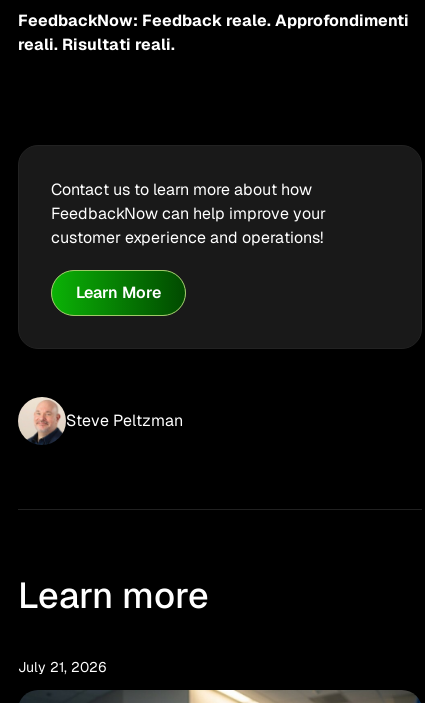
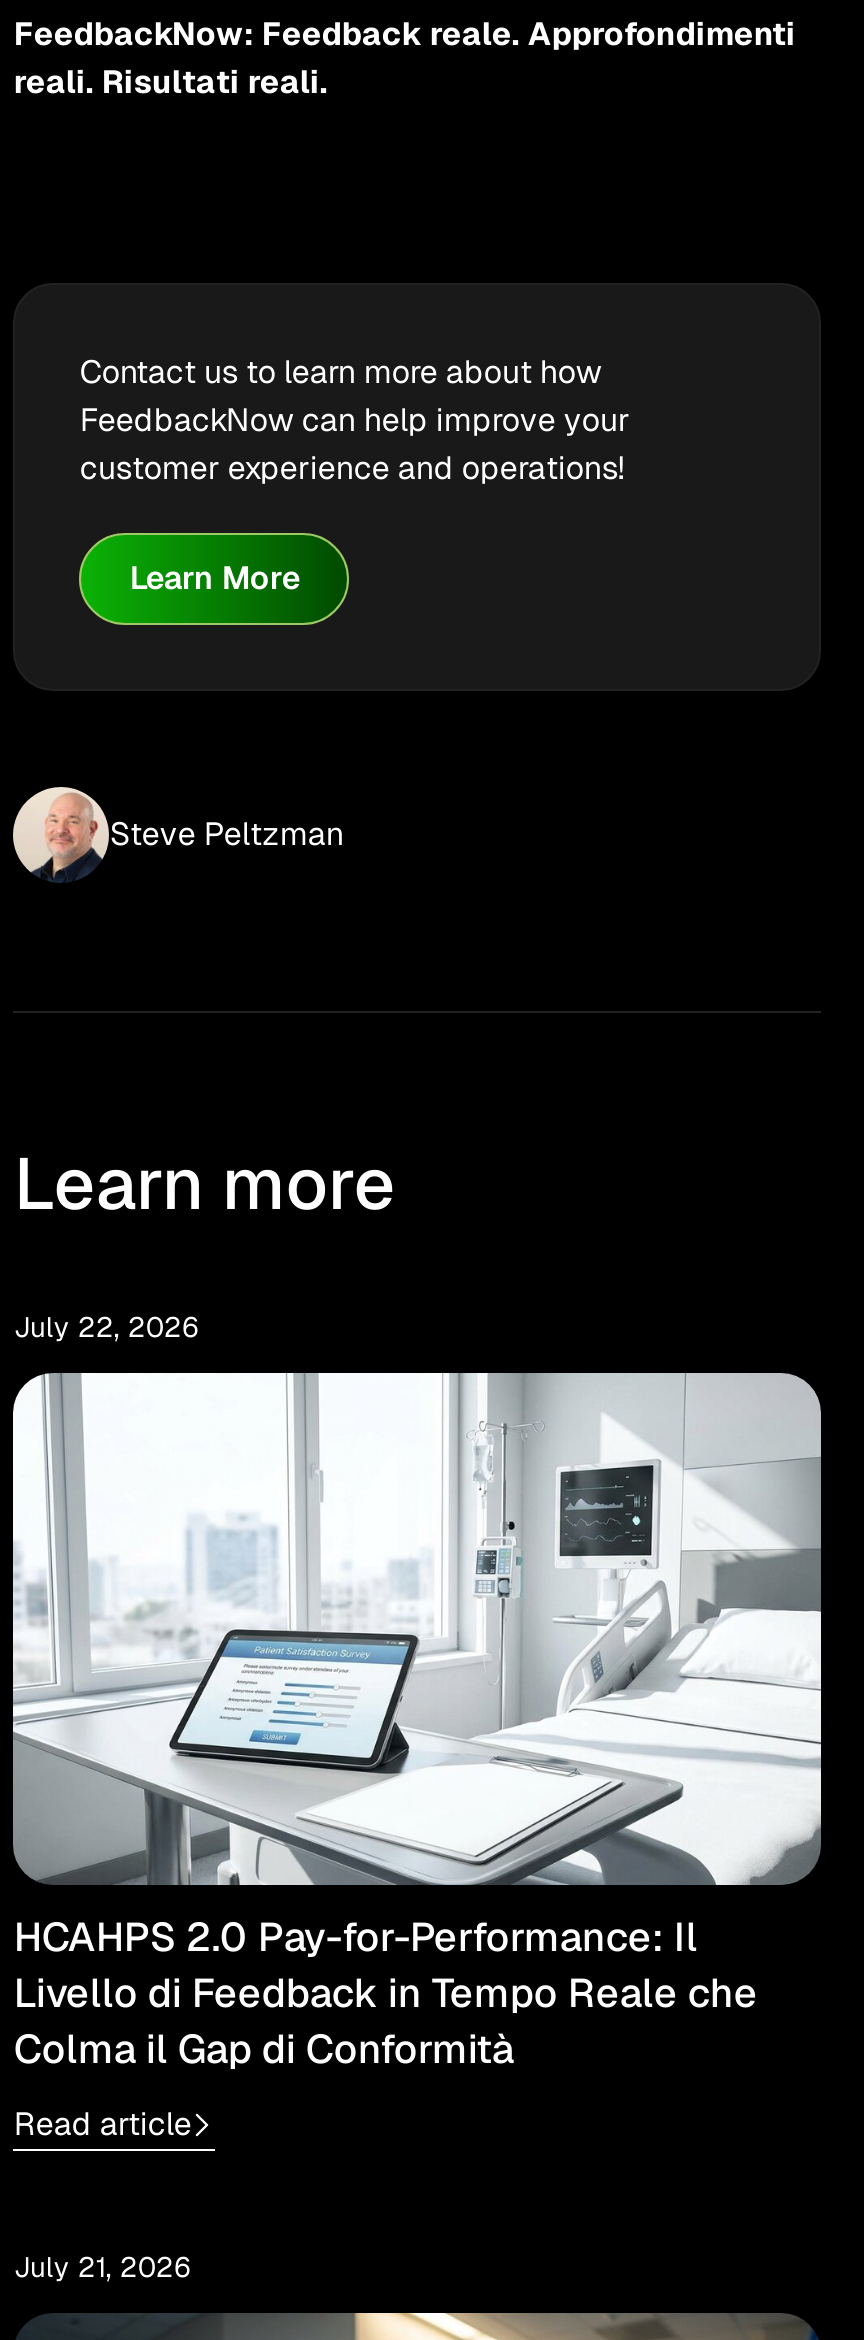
+ [image]
+ HCAHPS 2.0 Pay-for-Performance: Il
+ Livello di Feedback in Tempo Reale che
+ Colma il Gap di Conformità
+ Read article

+ July 22, 2026
